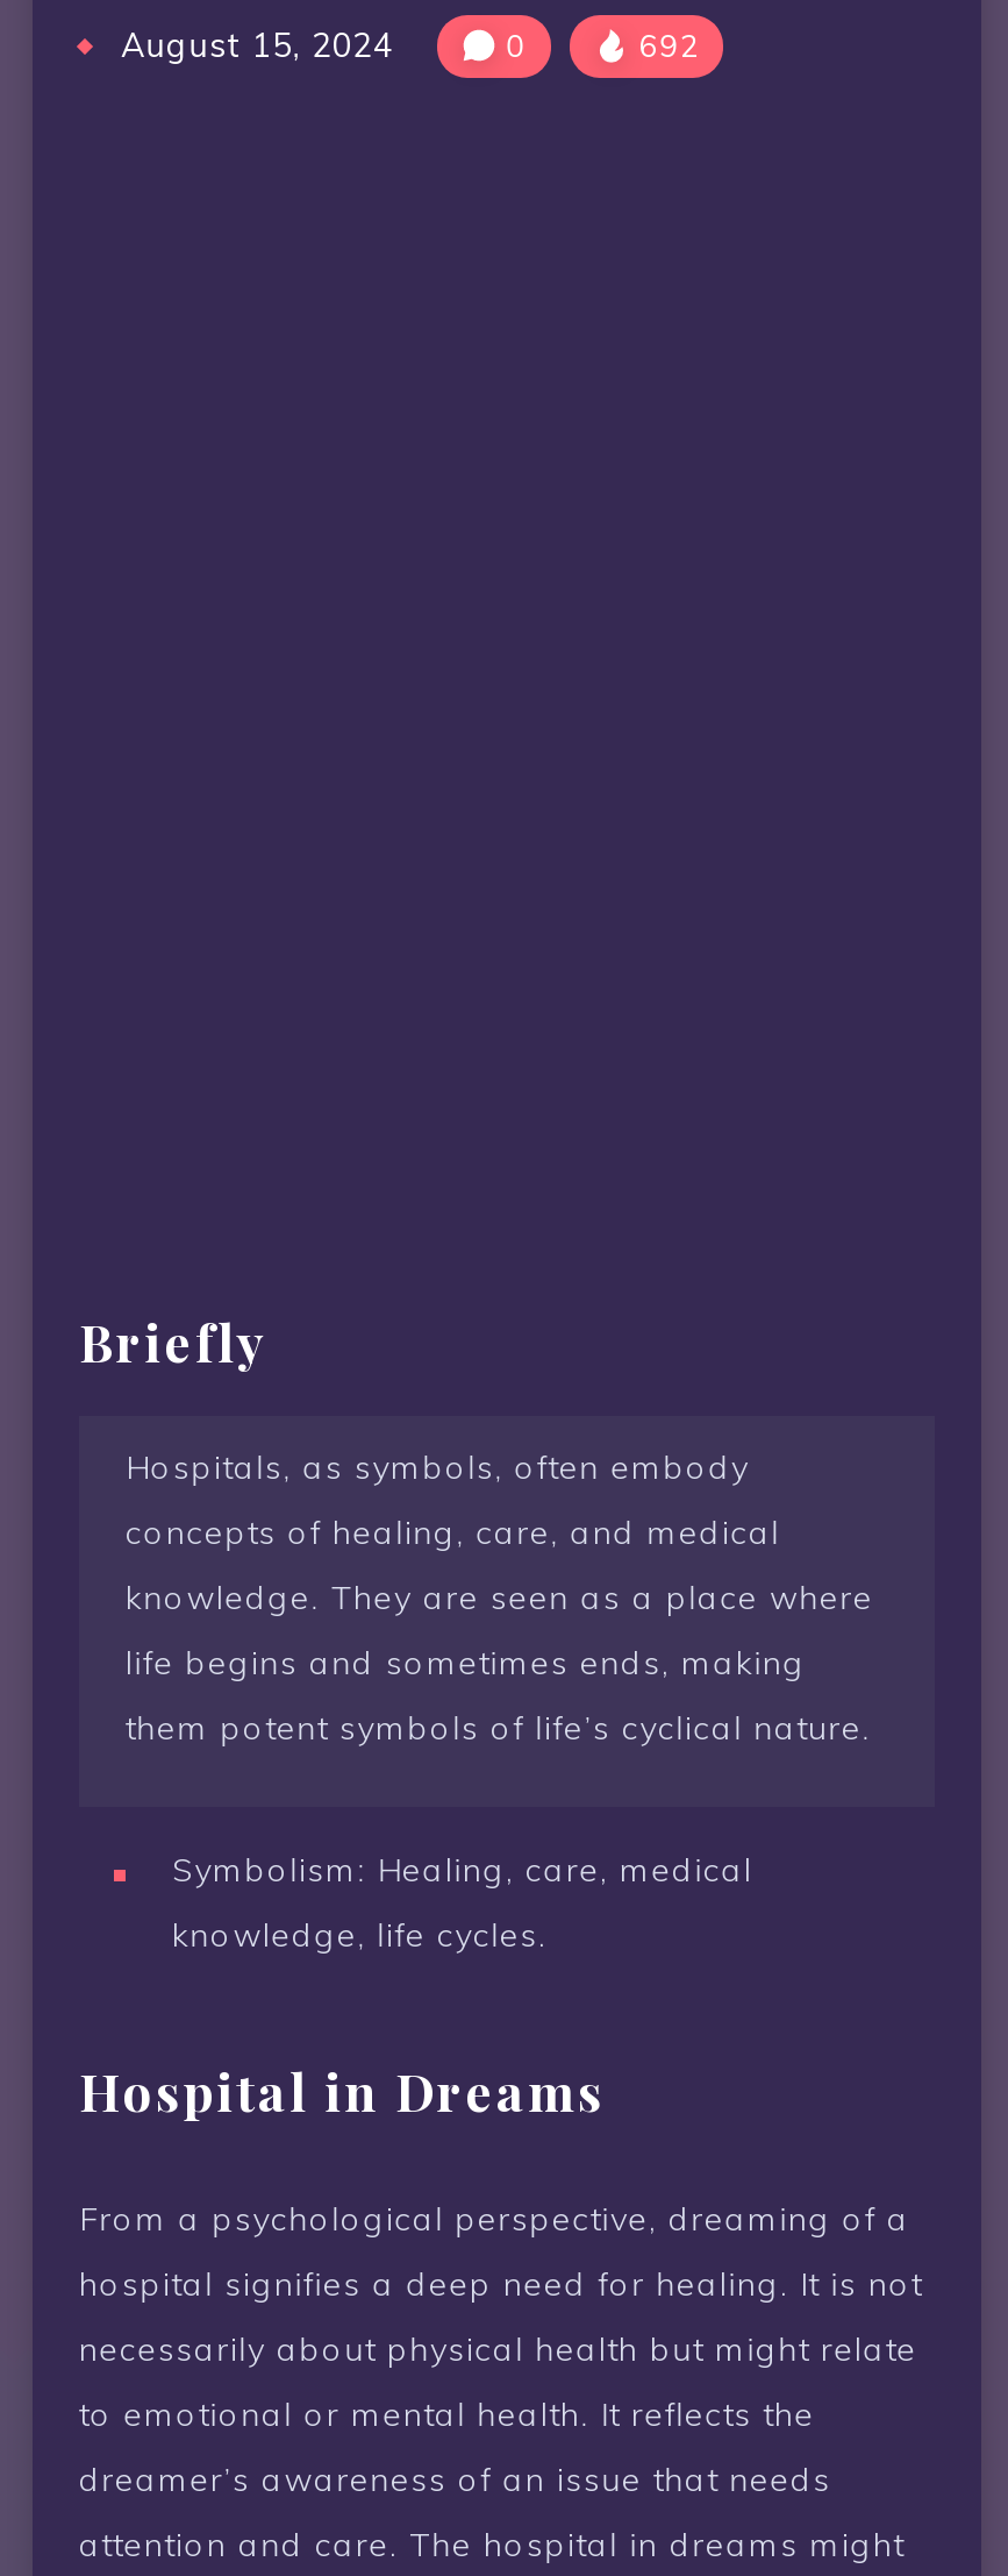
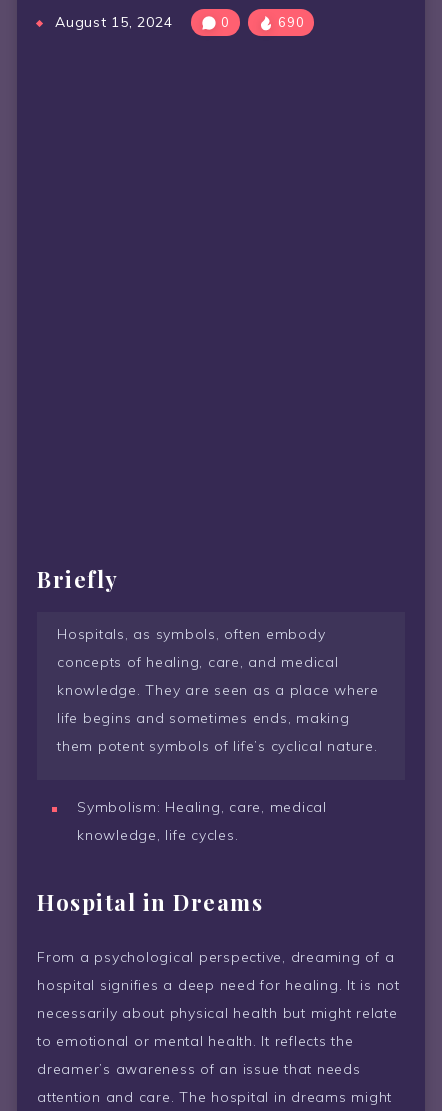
- 692
+ 690
